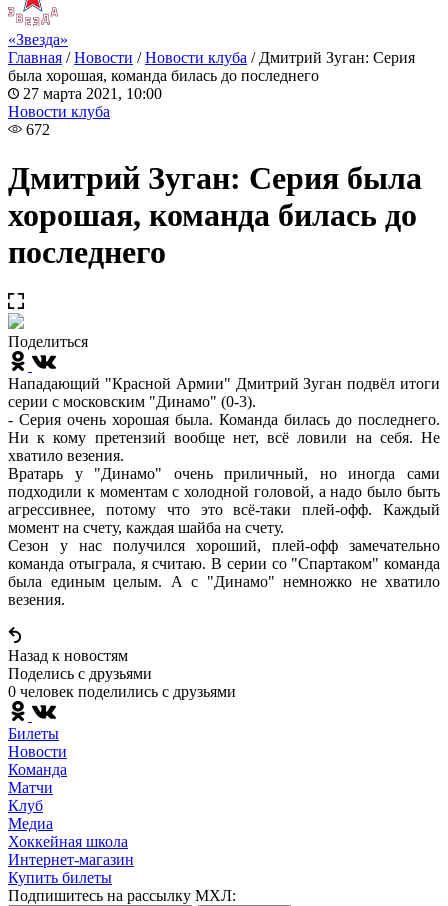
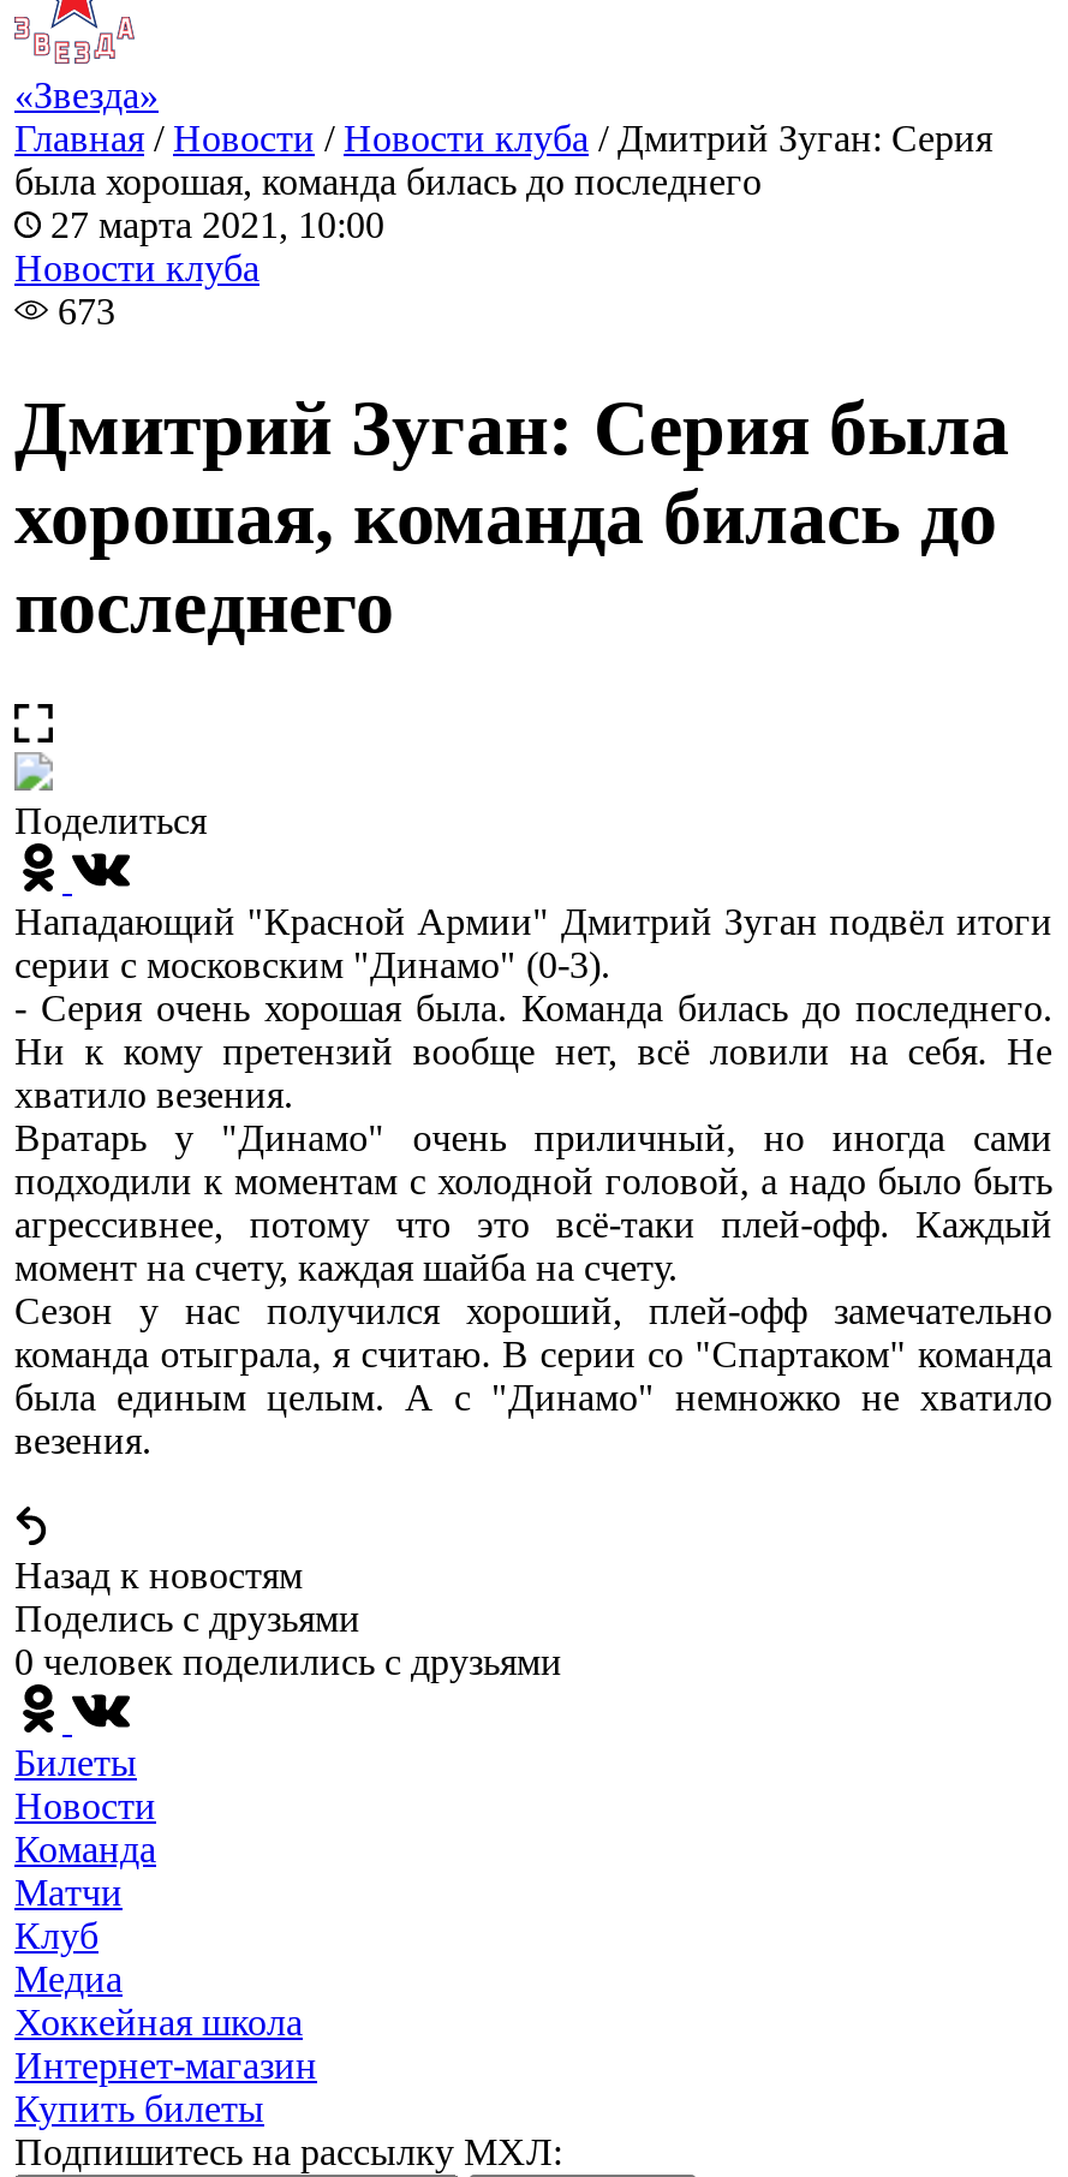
- 672
+ 673
